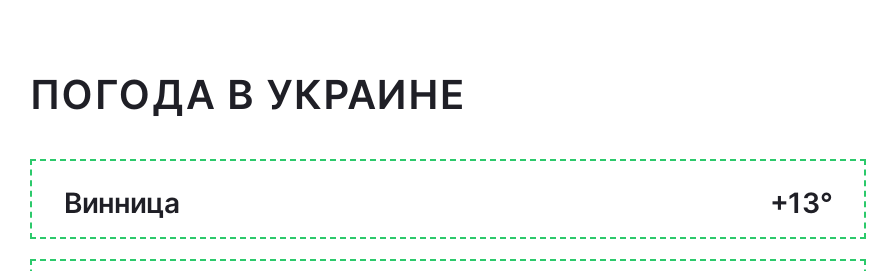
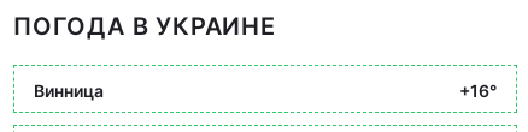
- +13°
+ +16°
